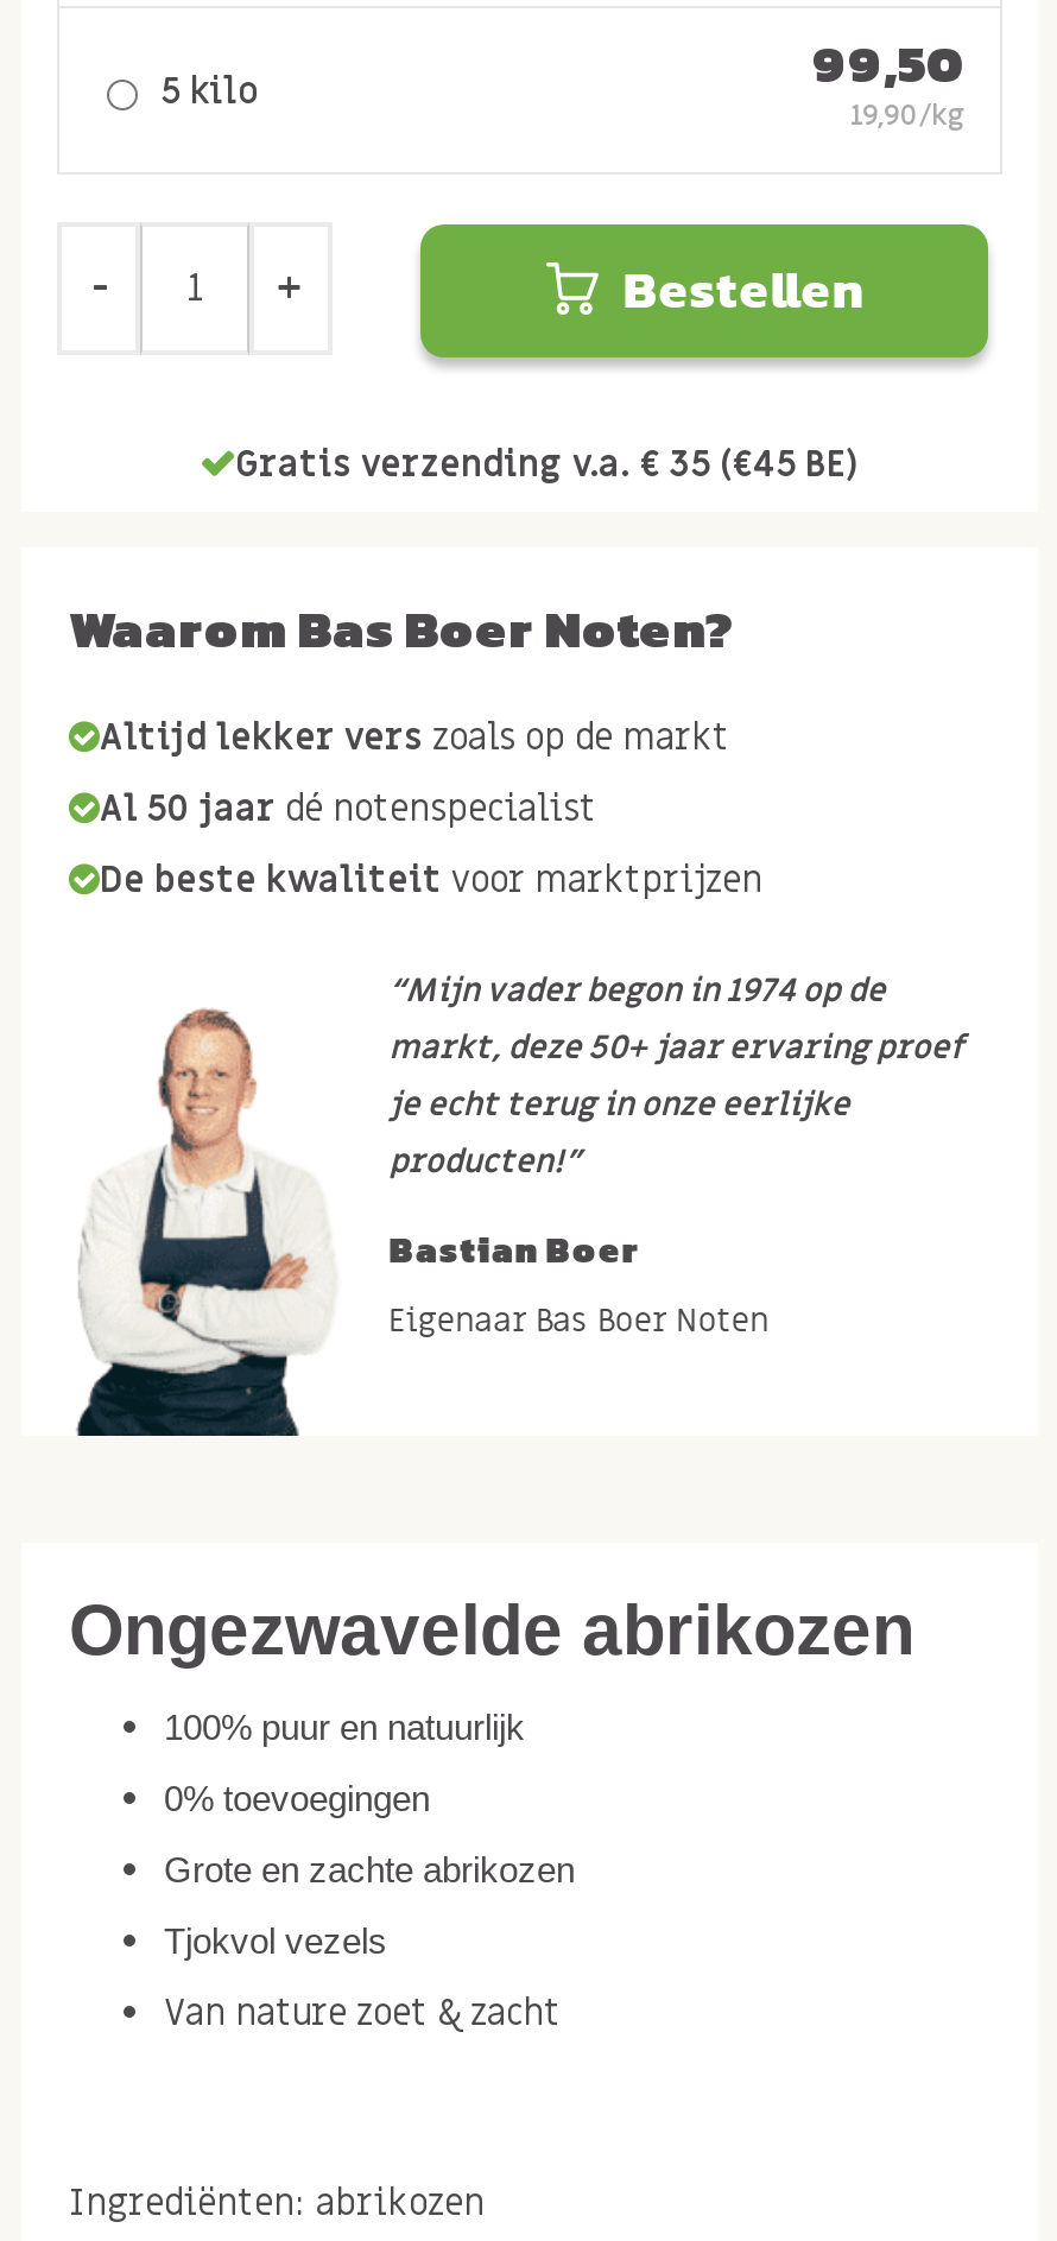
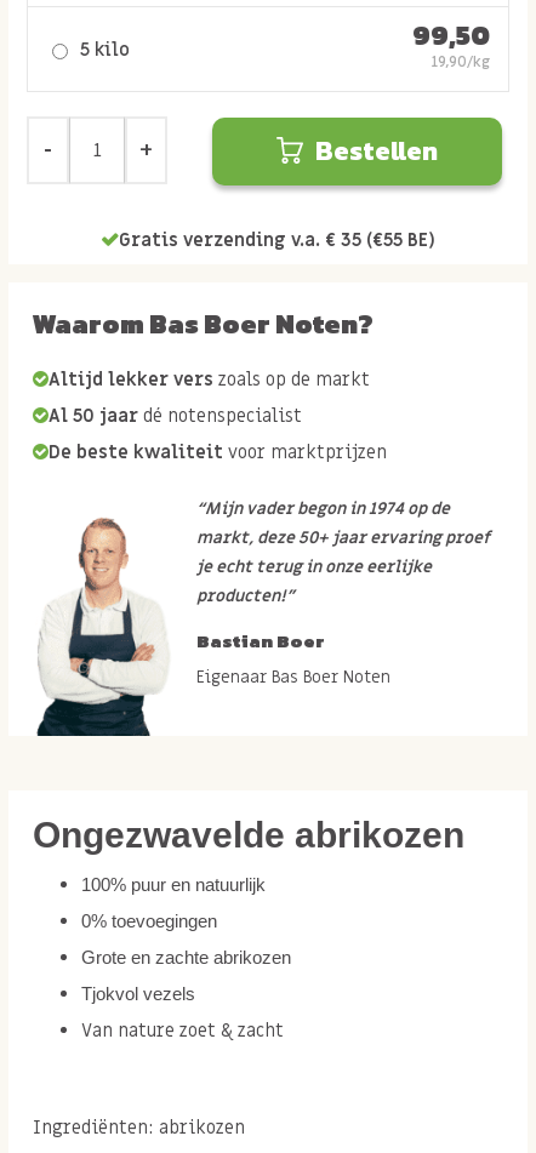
- Gratis verzending v.a. € 35 (€45 BE)
+ Gratis verzending v.a. € 35 (€55 BE)
